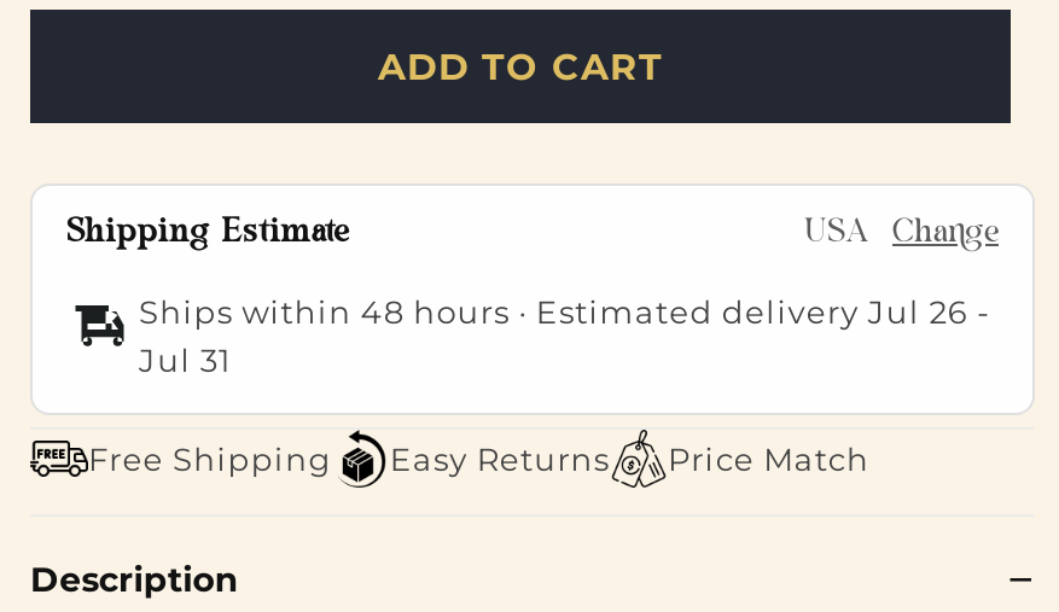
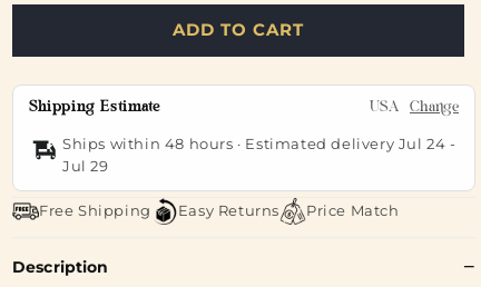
- Ships within 48 hours · Estimated delivery Jul 26 -
+ Ships within 48 hours · Estimated delivery Jul 24 -

- Jul 31
+ Jul 29
